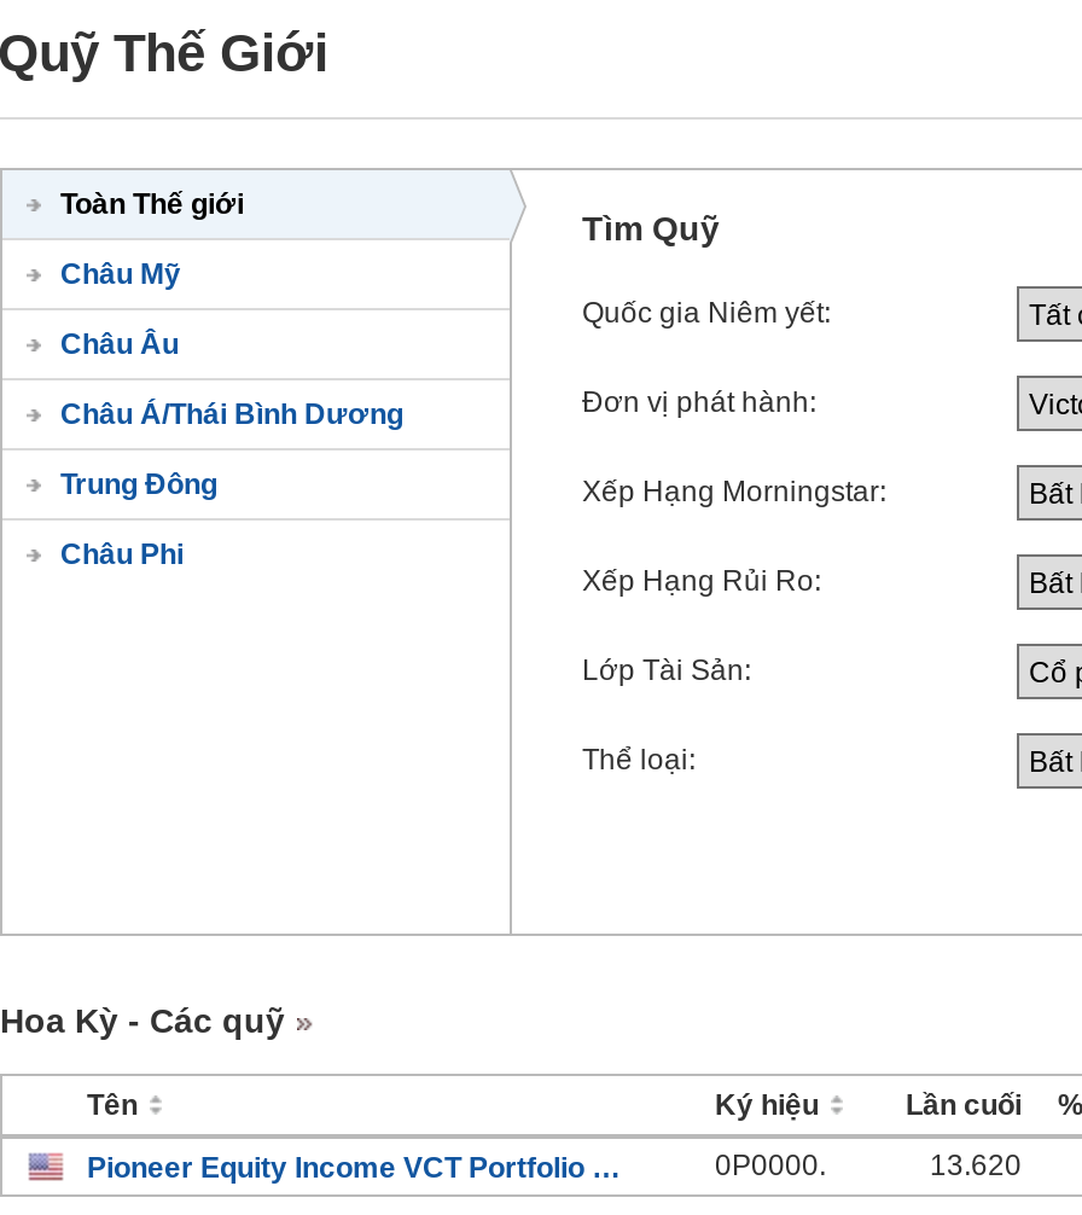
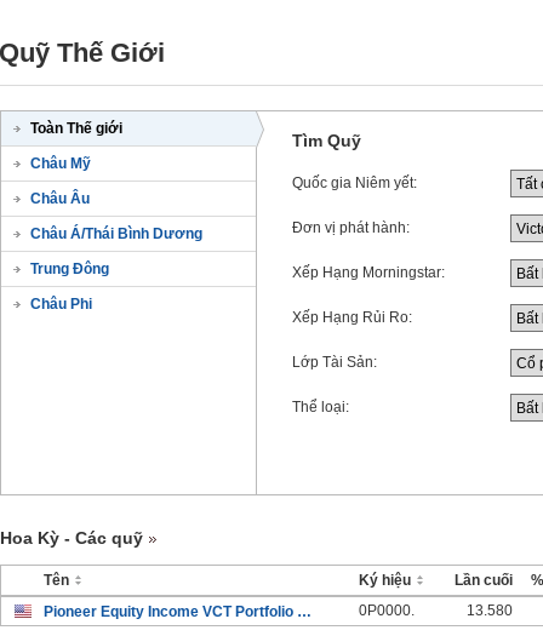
- 13.620
+ 13.580
